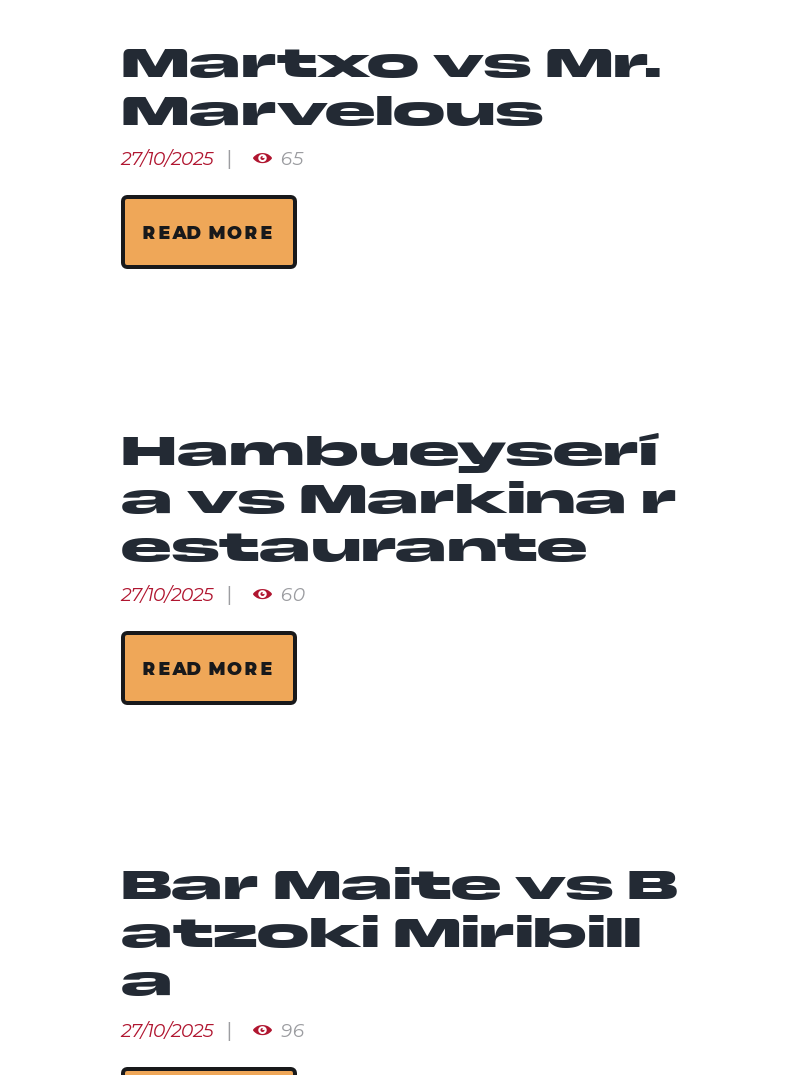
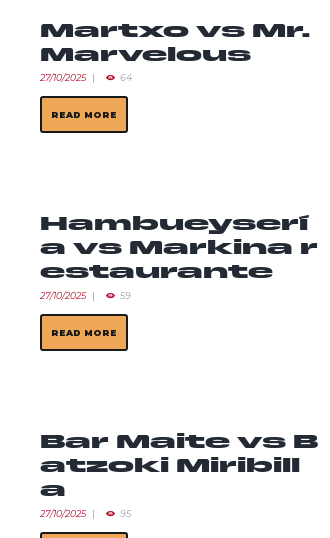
- 65
+ 64

- 60
+ 59

- 96
+ 95
